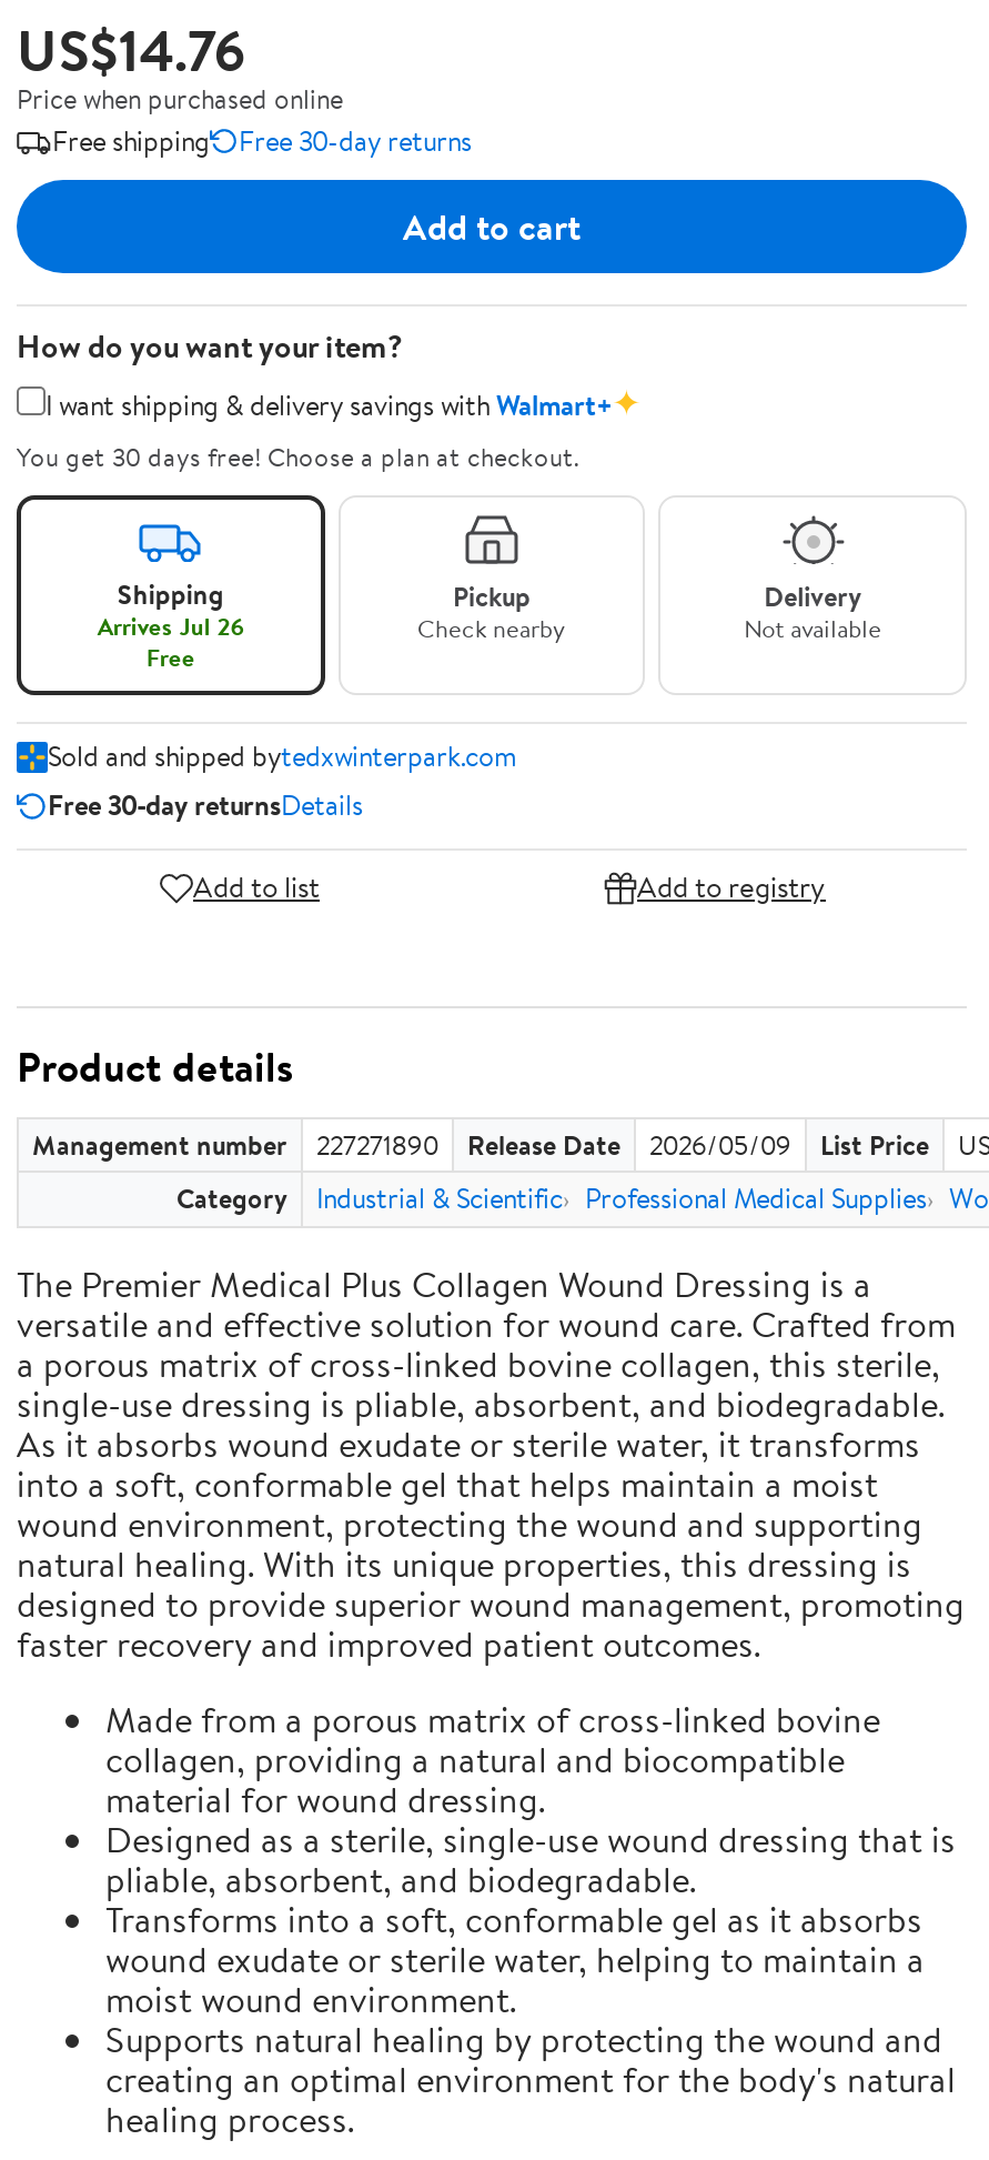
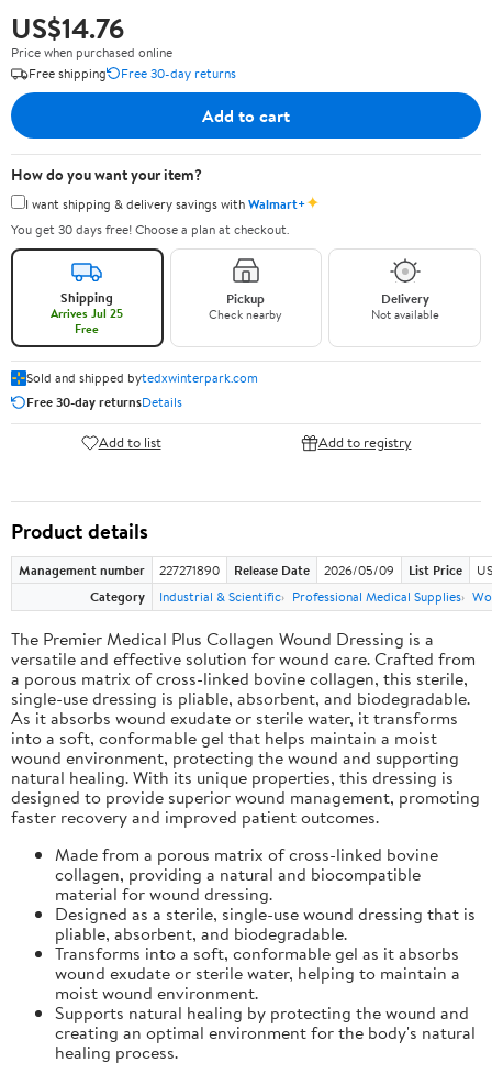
- Arrives Jul 26
+ Arrives Jul 25
